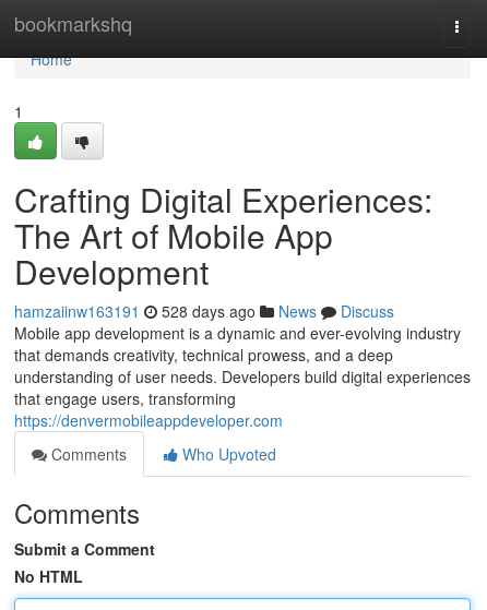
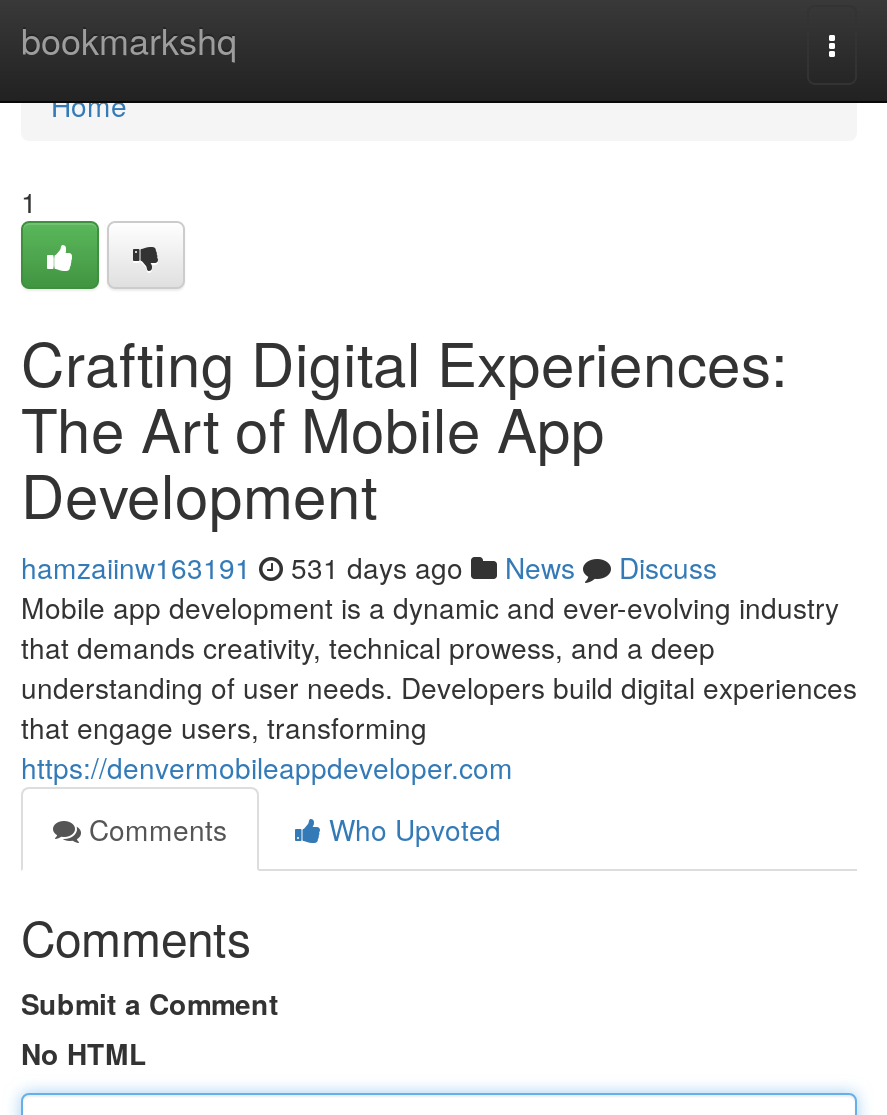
- hamzaiinw163191 528 days ago News Discuss
+ hamzaiinw163191 531 days ago News Discuss
